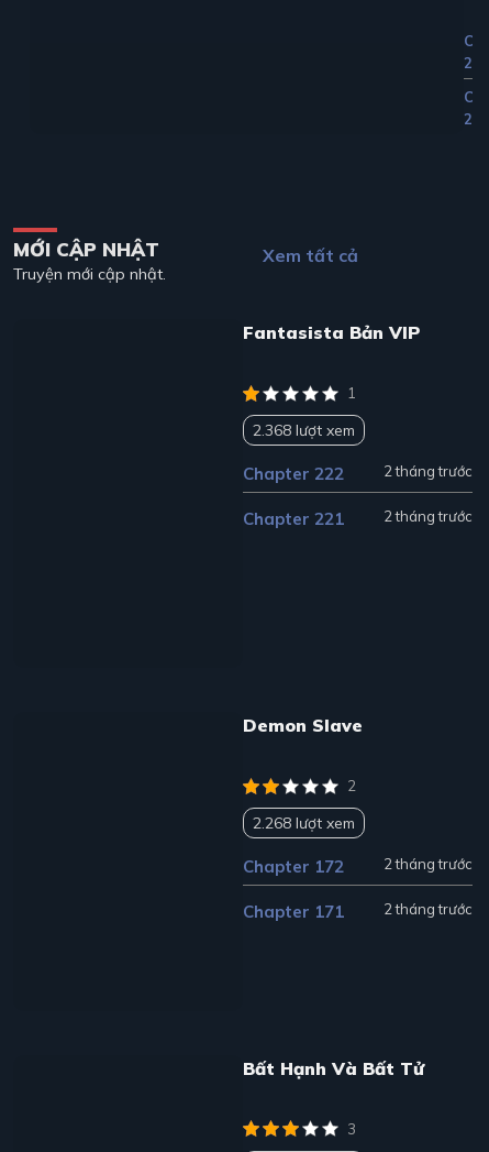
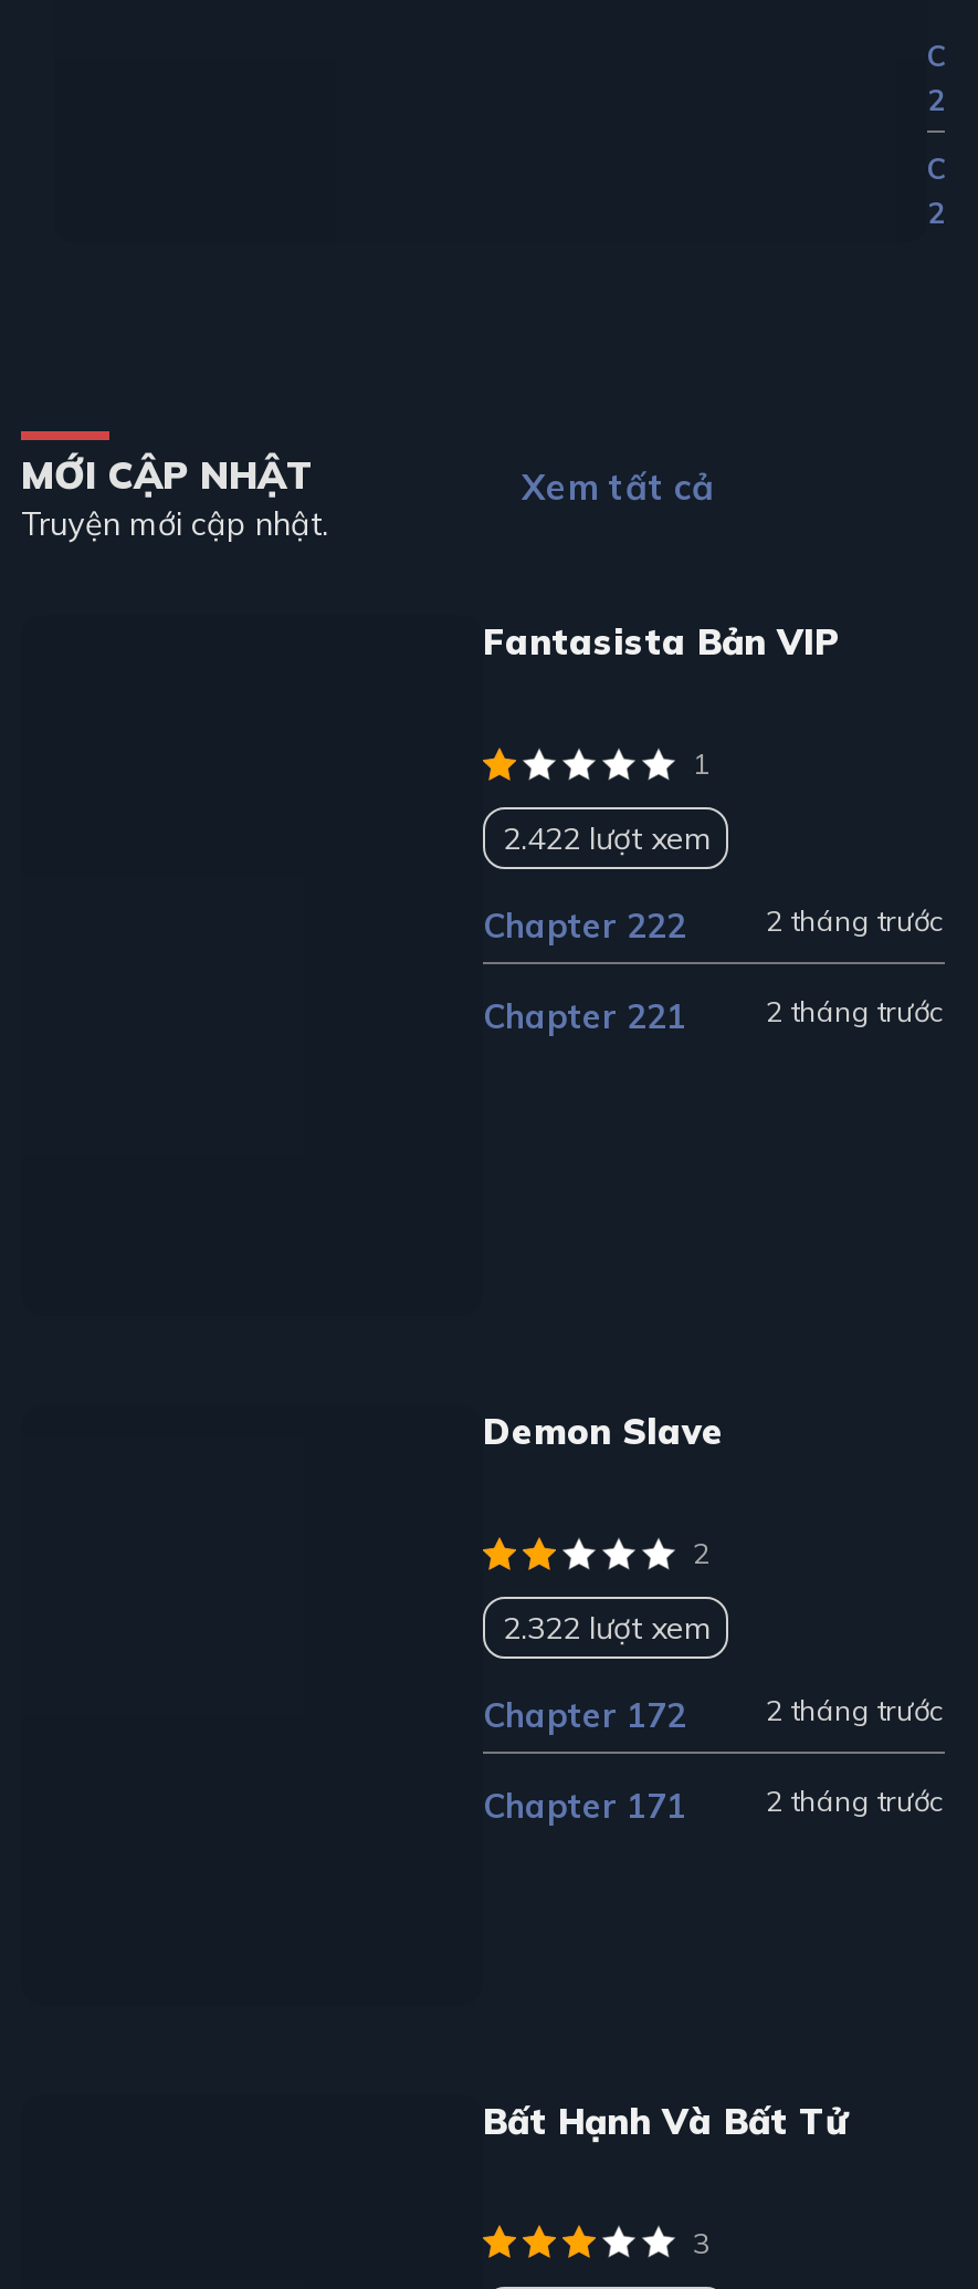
- 2.368 lượt xem
+ 2.422 lượt xem

- 2.268 lượt xem
+ 2.322 lượt xem
